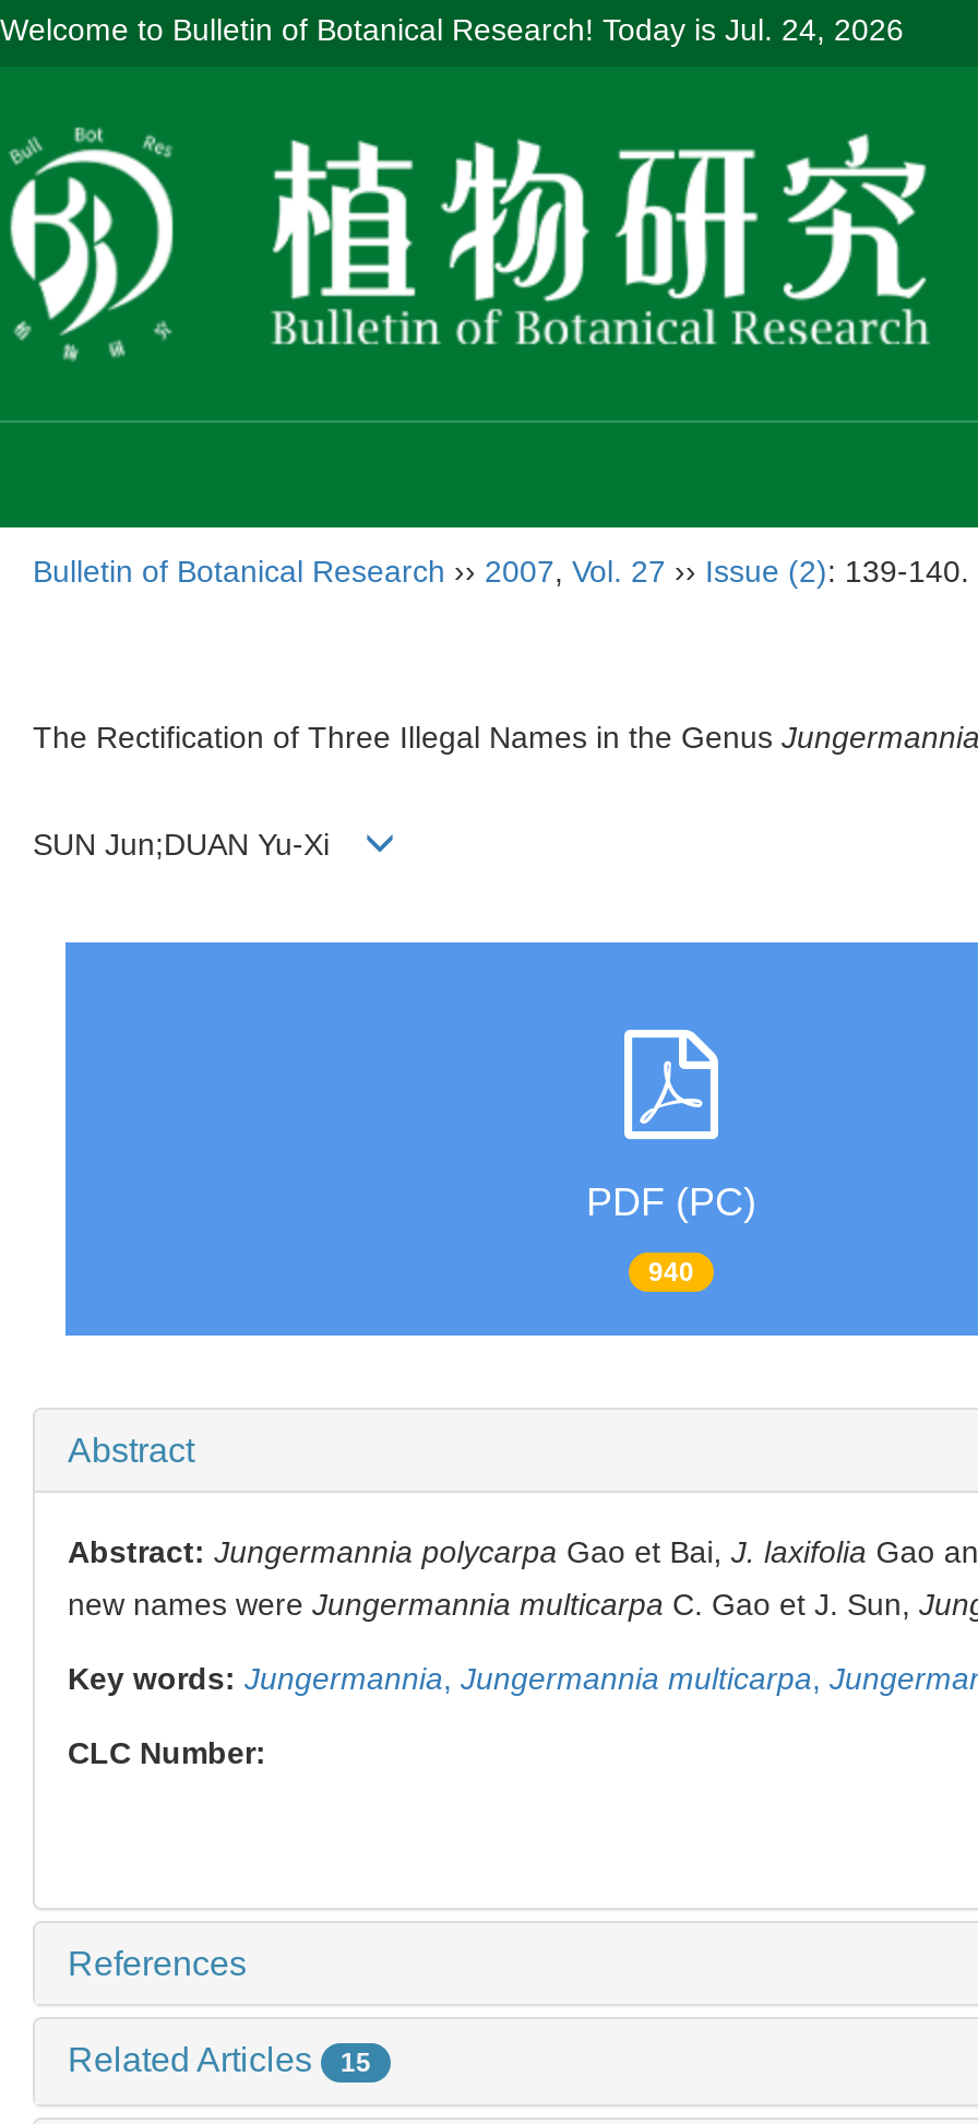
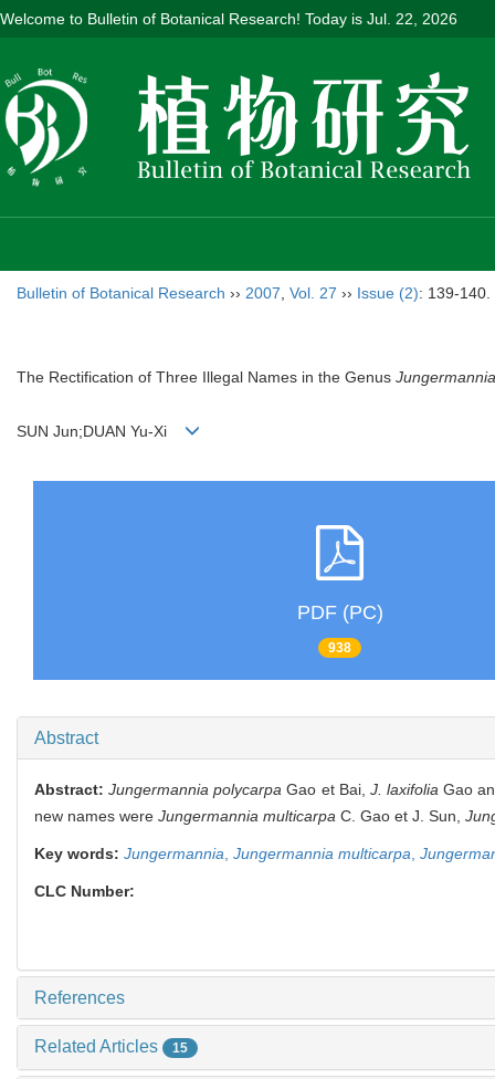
- Welcome to Bulletin of Botanical Research! Today is Jul. 24, 2026
+ Welcome to Bulletin of Botanical Research! Today is Jul. 22, 2026

- 940
+ 938
